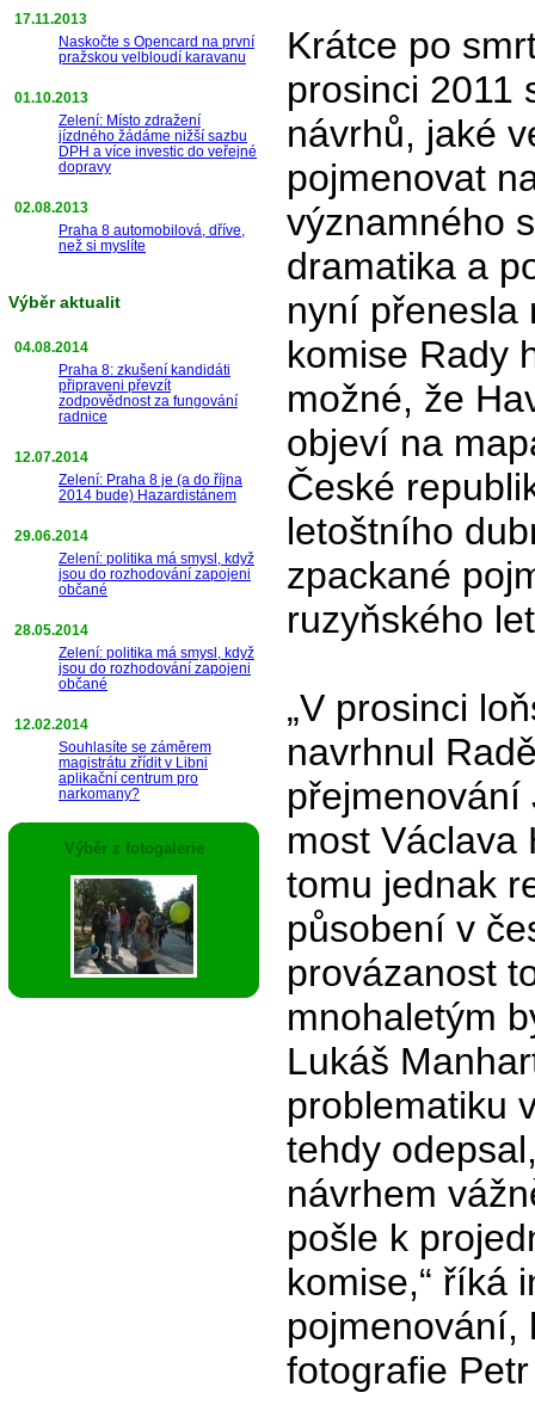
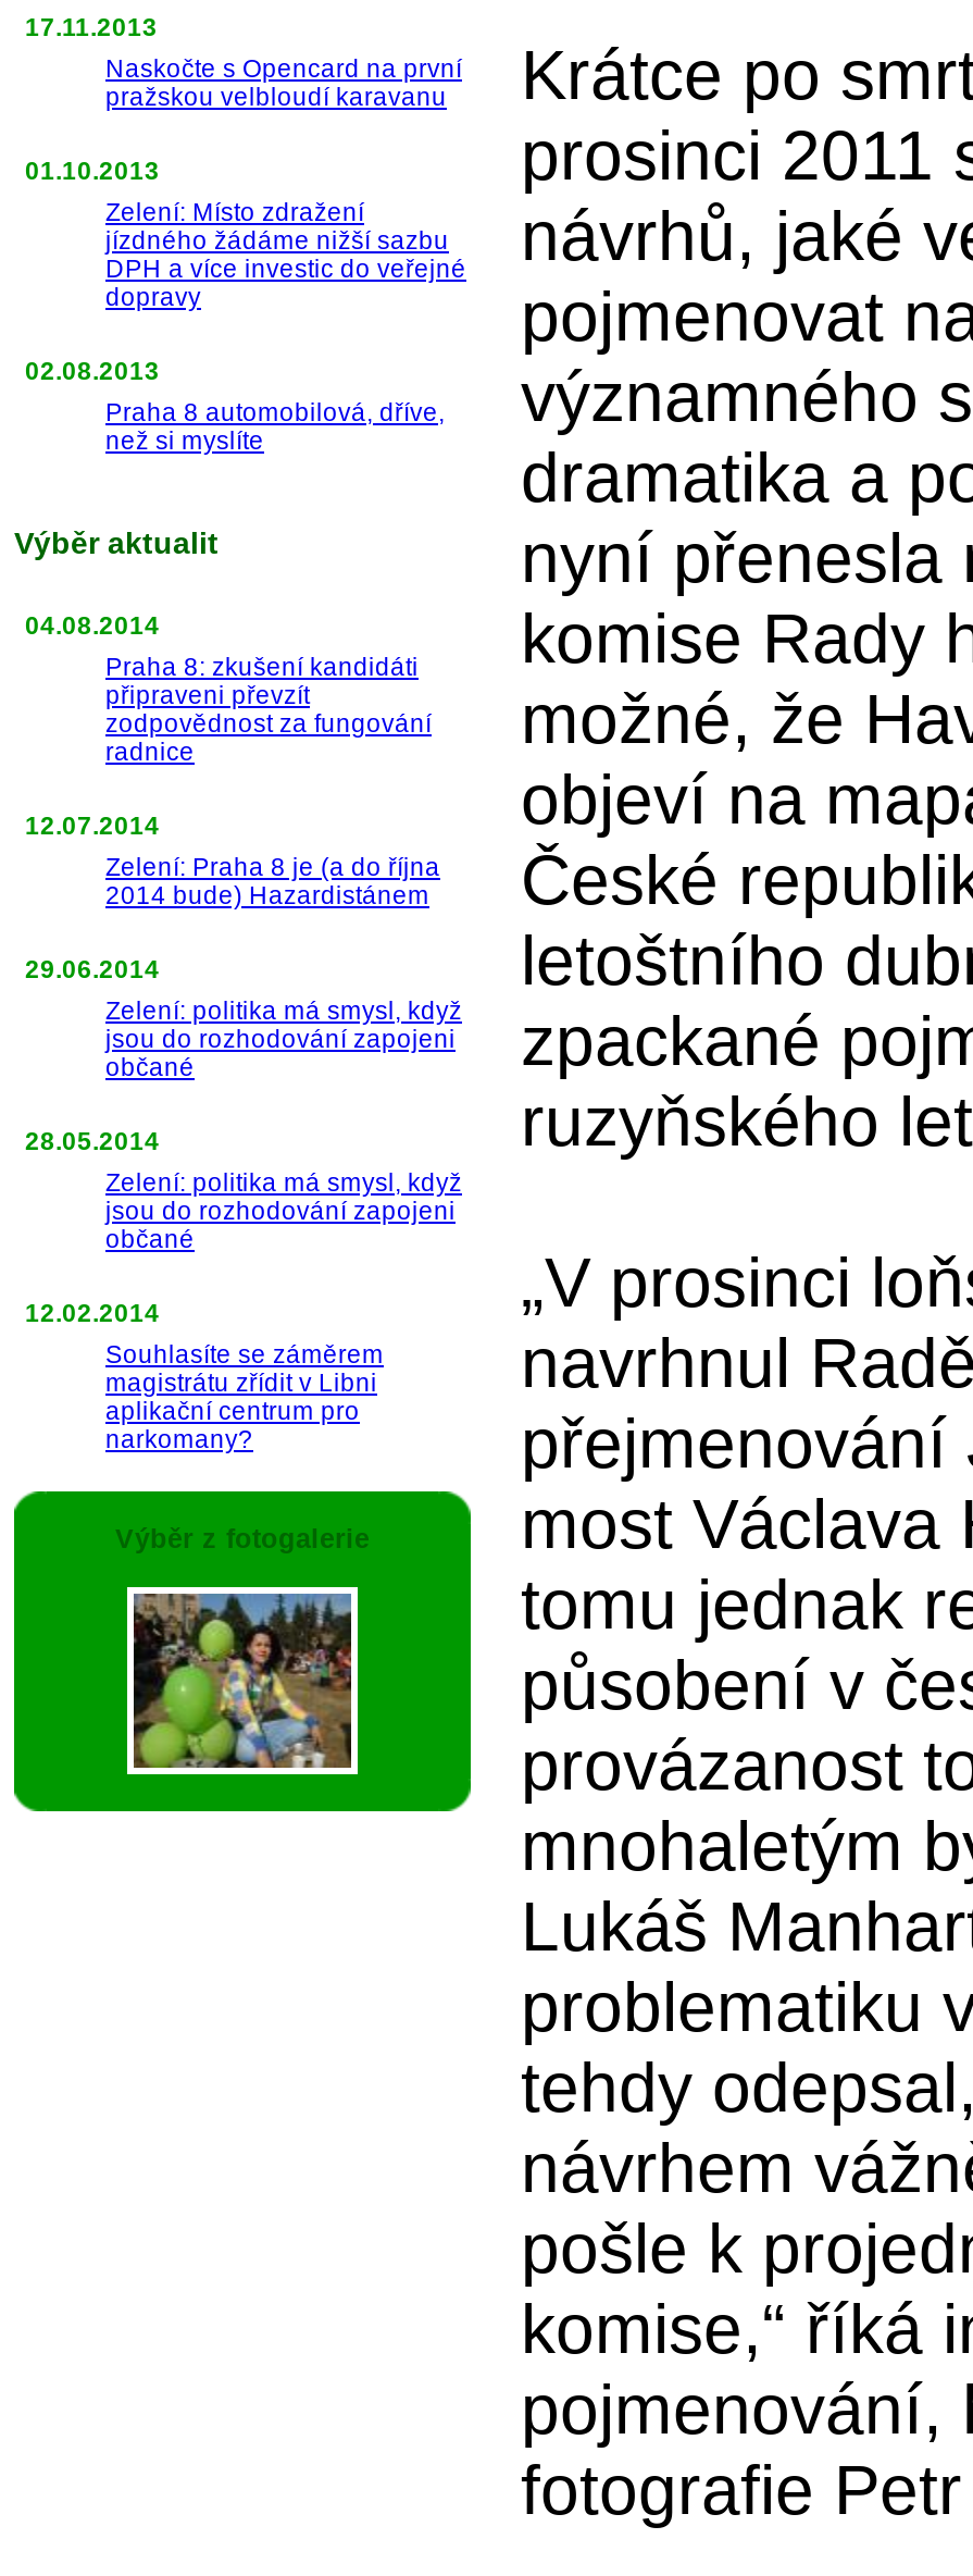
- [image]
+ [image]
